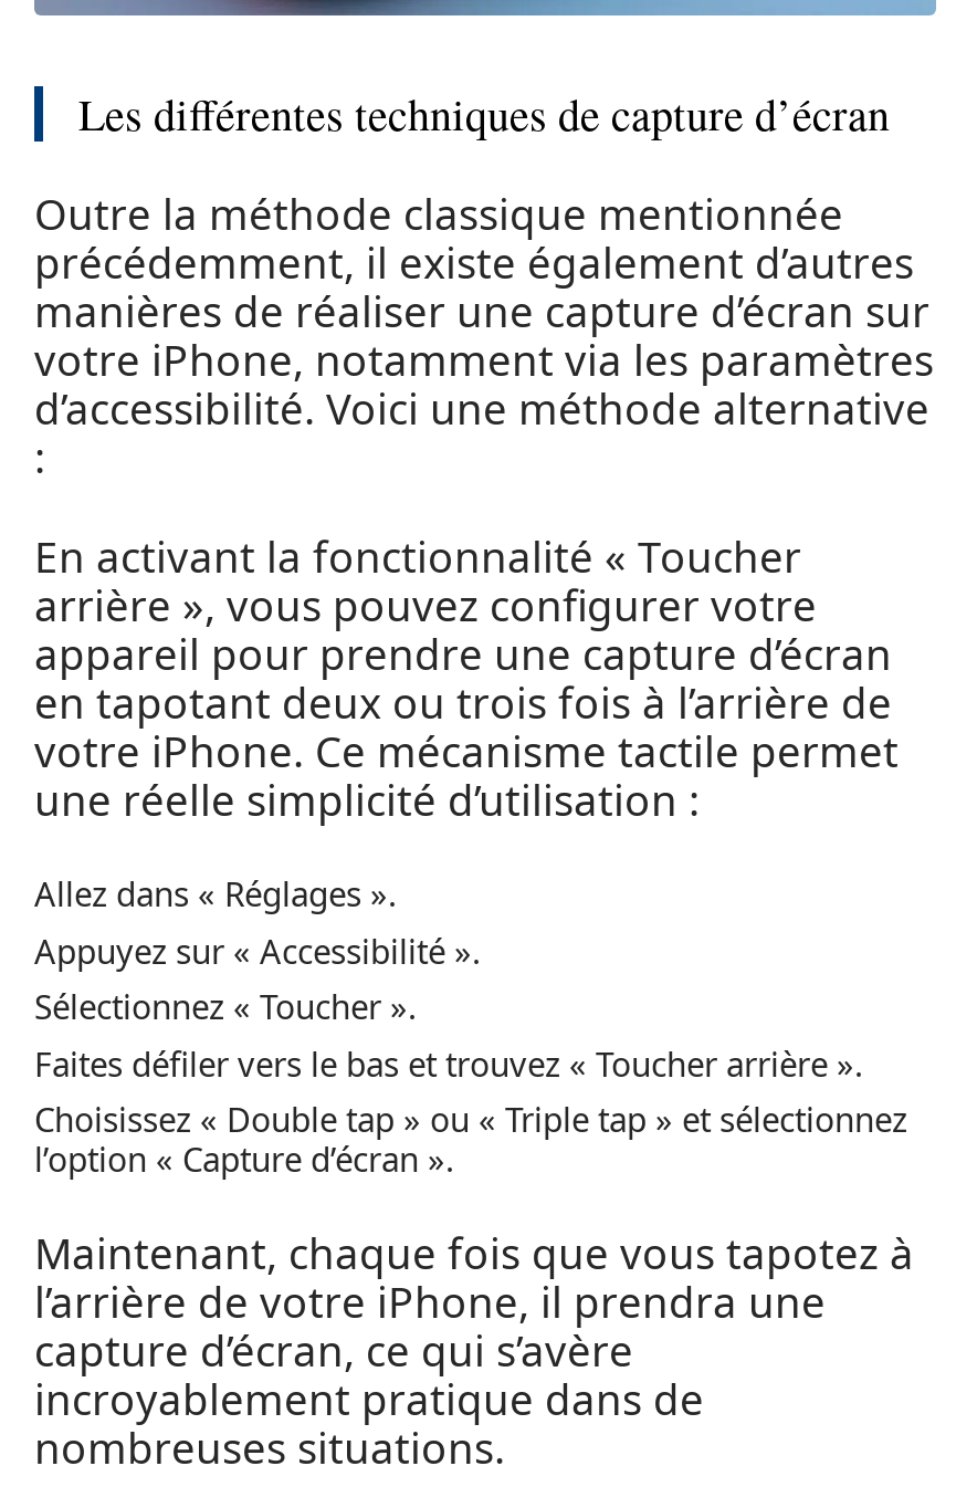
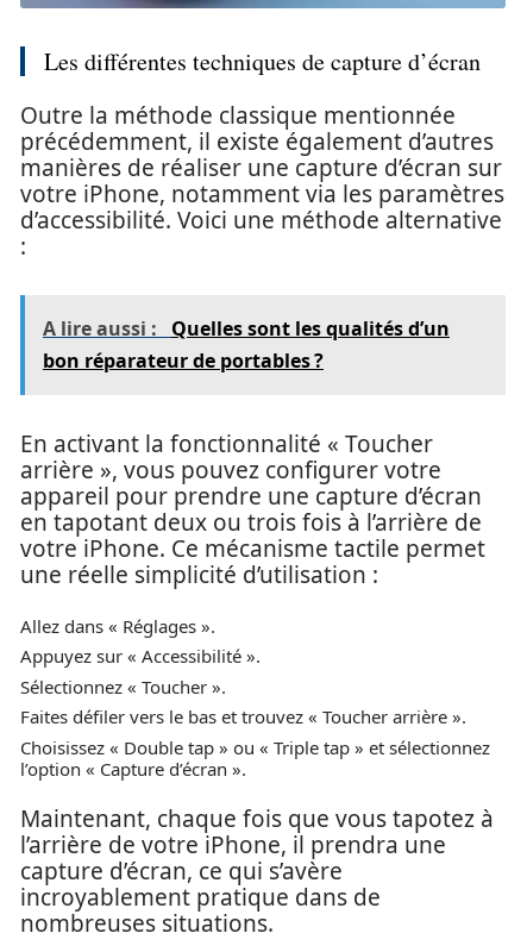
+ [image]
+ A lire aussi : Quelles sont les qualités d’un
+ bon réparateur de portables ?
